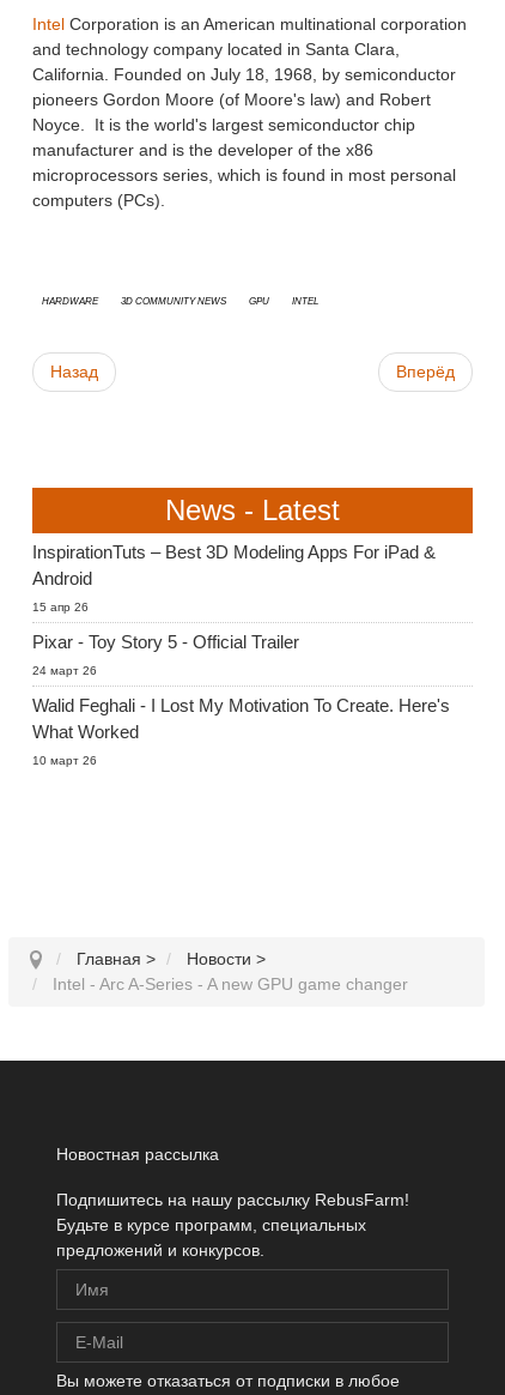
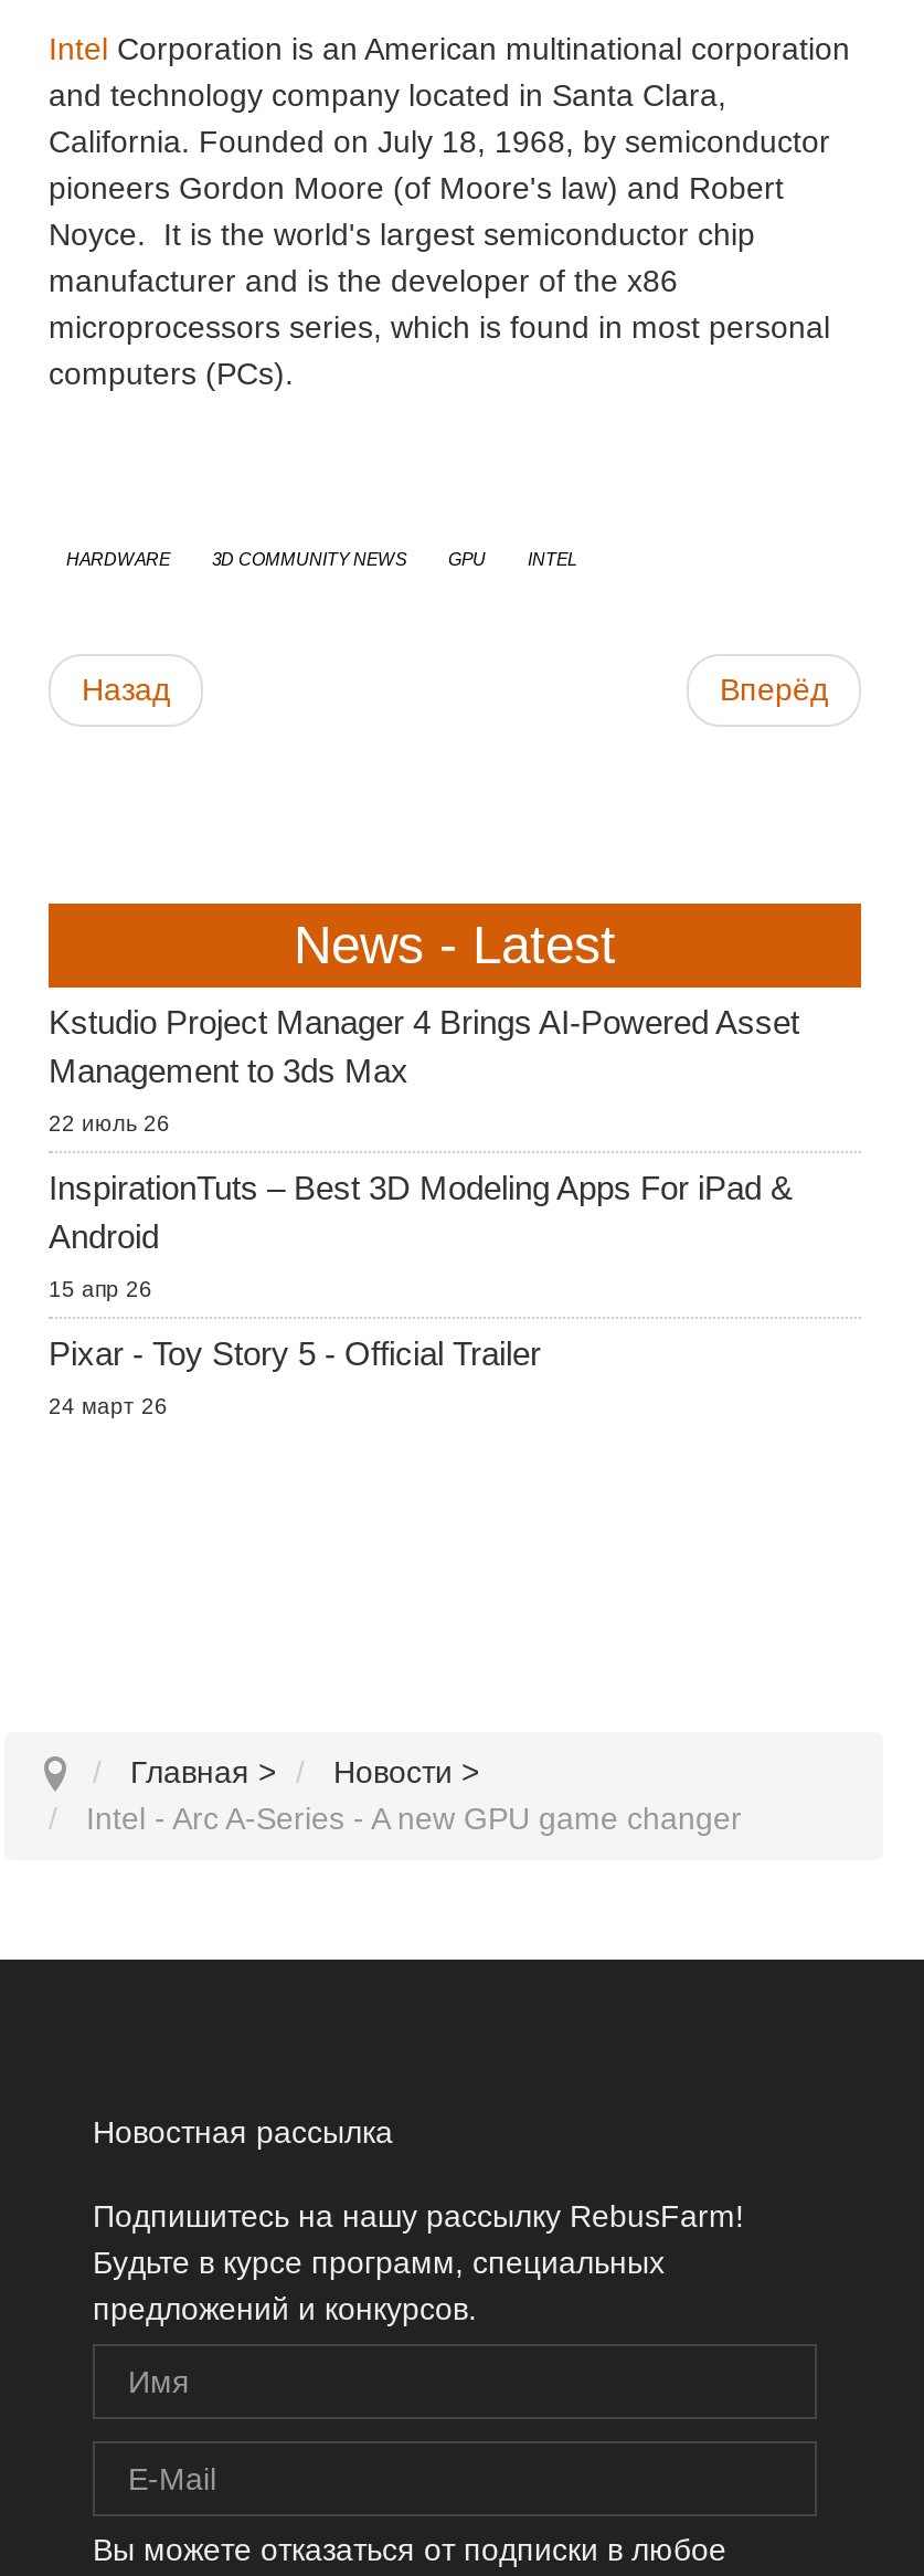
+ Kstudio Project Manager 4 Brings AI-Powered Asset
+ Management to 3ds Max
+ 22 июль 26

moved down: InspirationTuts – Best 3D Modeling Apps For iPad & | Android | 15 апр 26 | Pixar - Toy Story 5 - Official Trailer | 24 март 26

- Walid Feghali - I Lost My Motivation To Create. Here's
- What Worked
- 10 март 26
